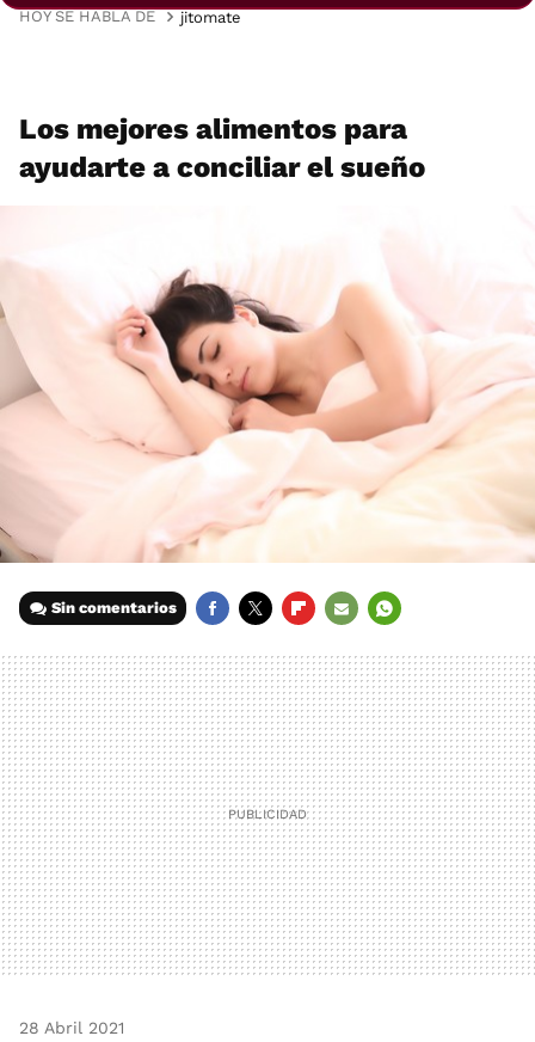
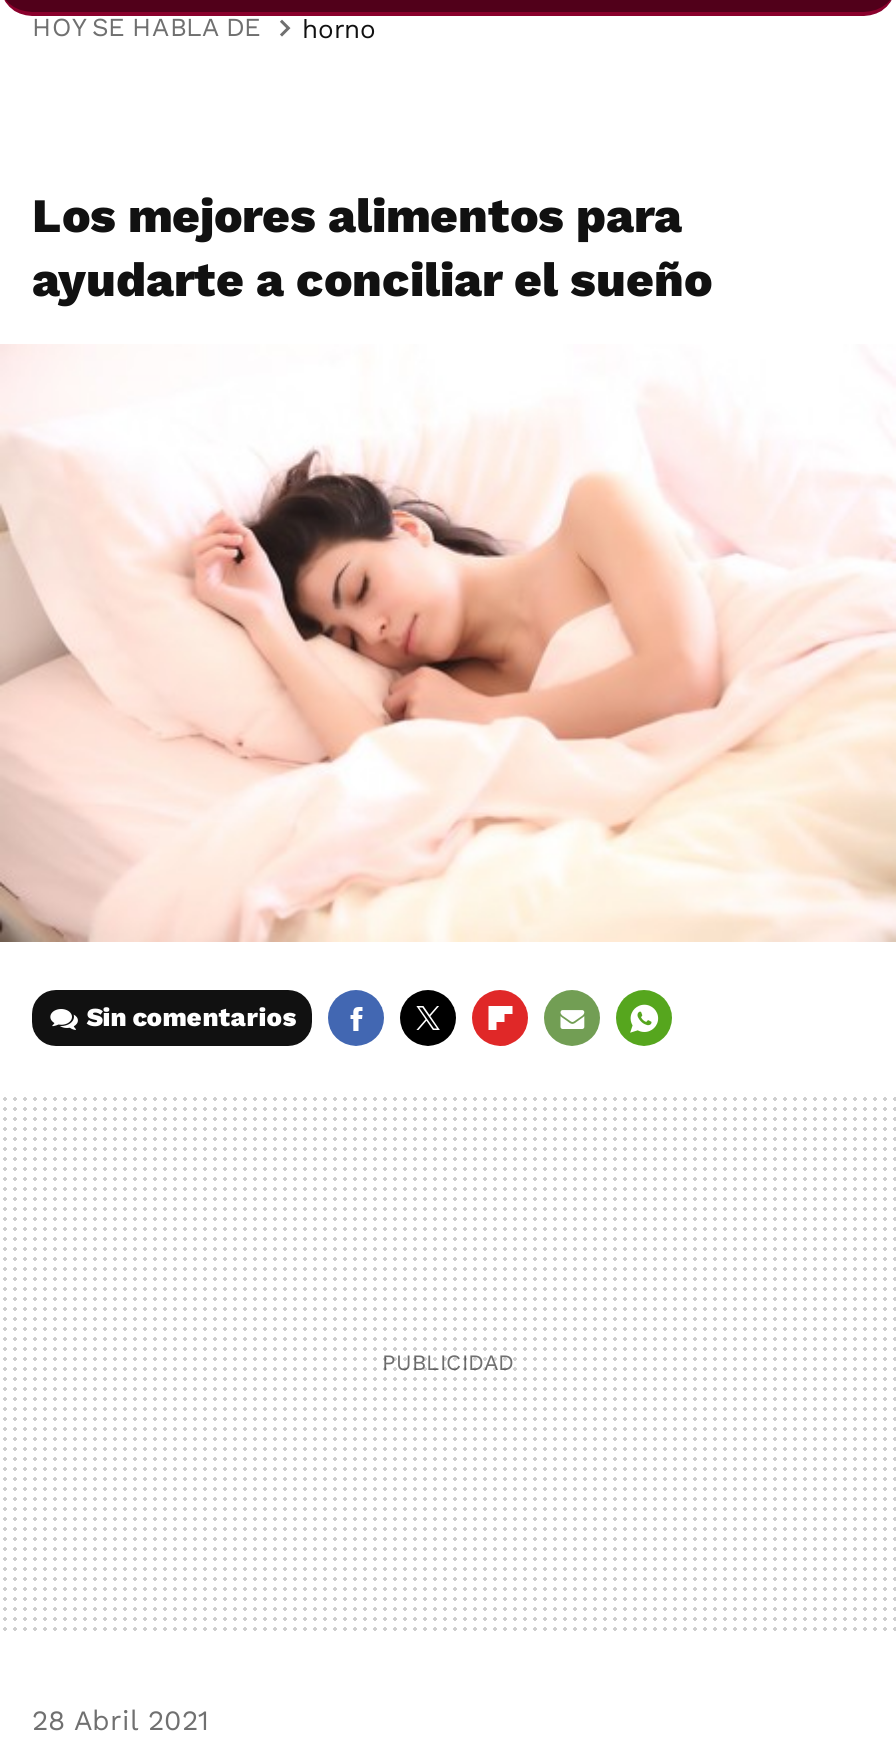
- jitomate
+ horno
